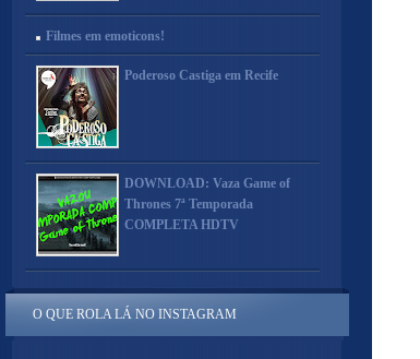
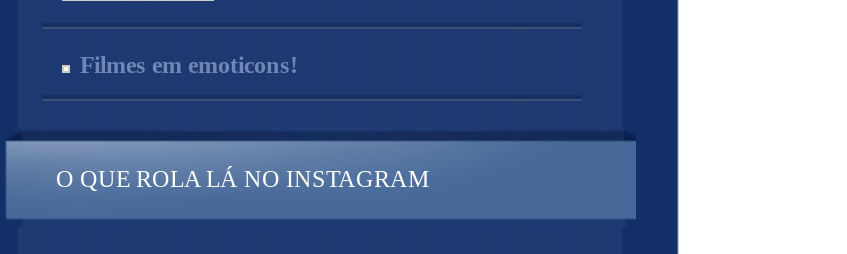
- [image]
- Poderoso Castiga em Recife

- [image]
- DOWNLOAD: Vaza Game of
- Thrones 7ª Temporada
- COMPLETA HDTV
